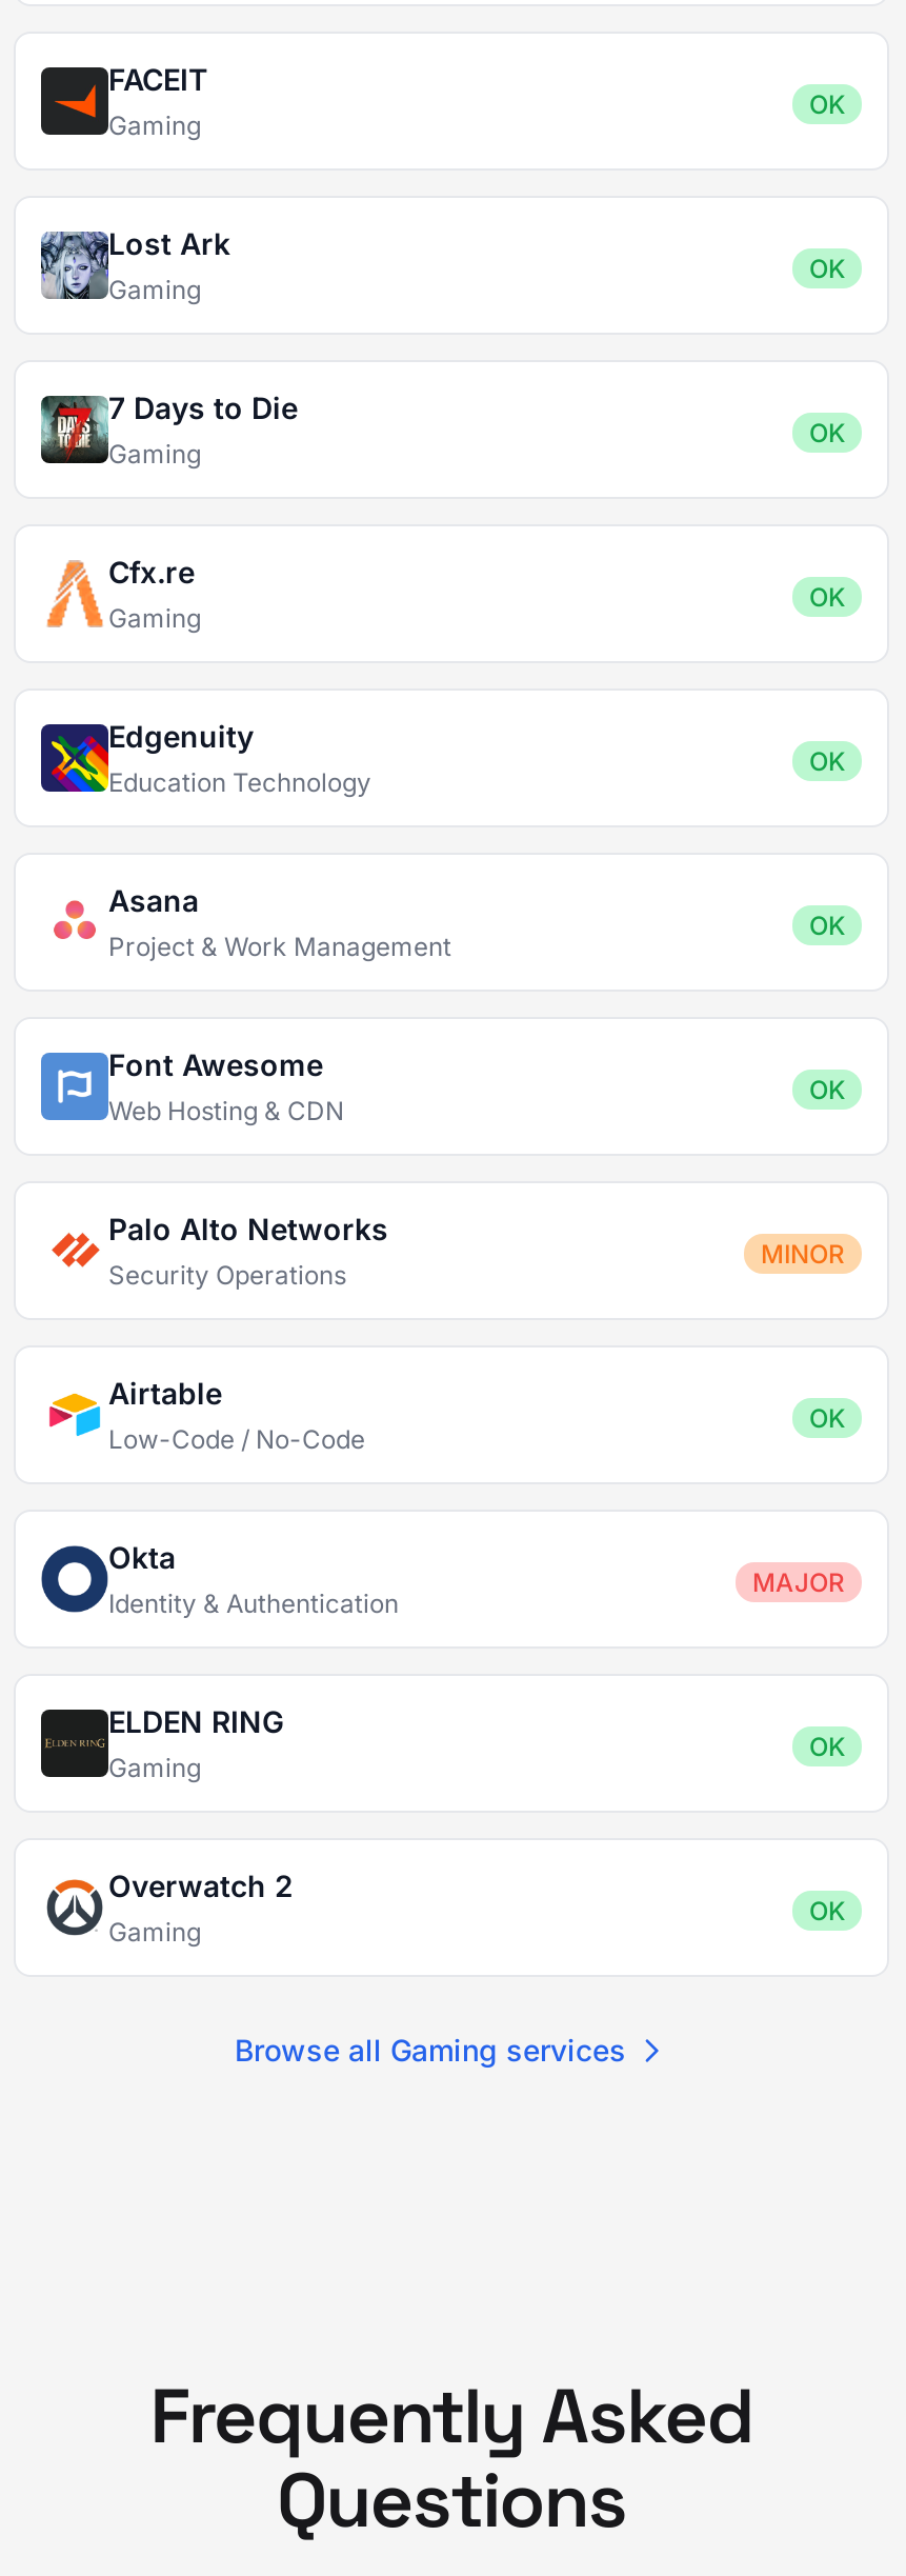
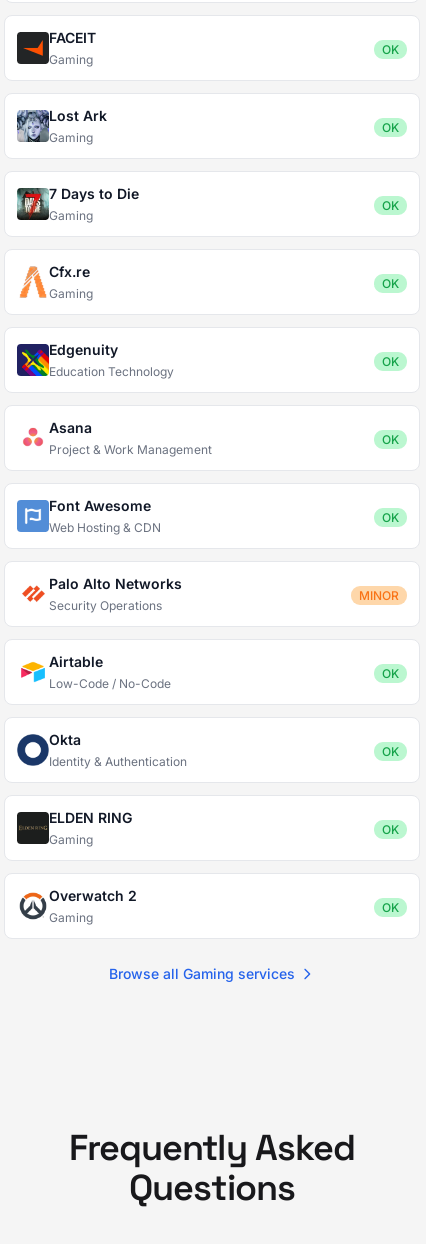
- MAJOR
+ OK
